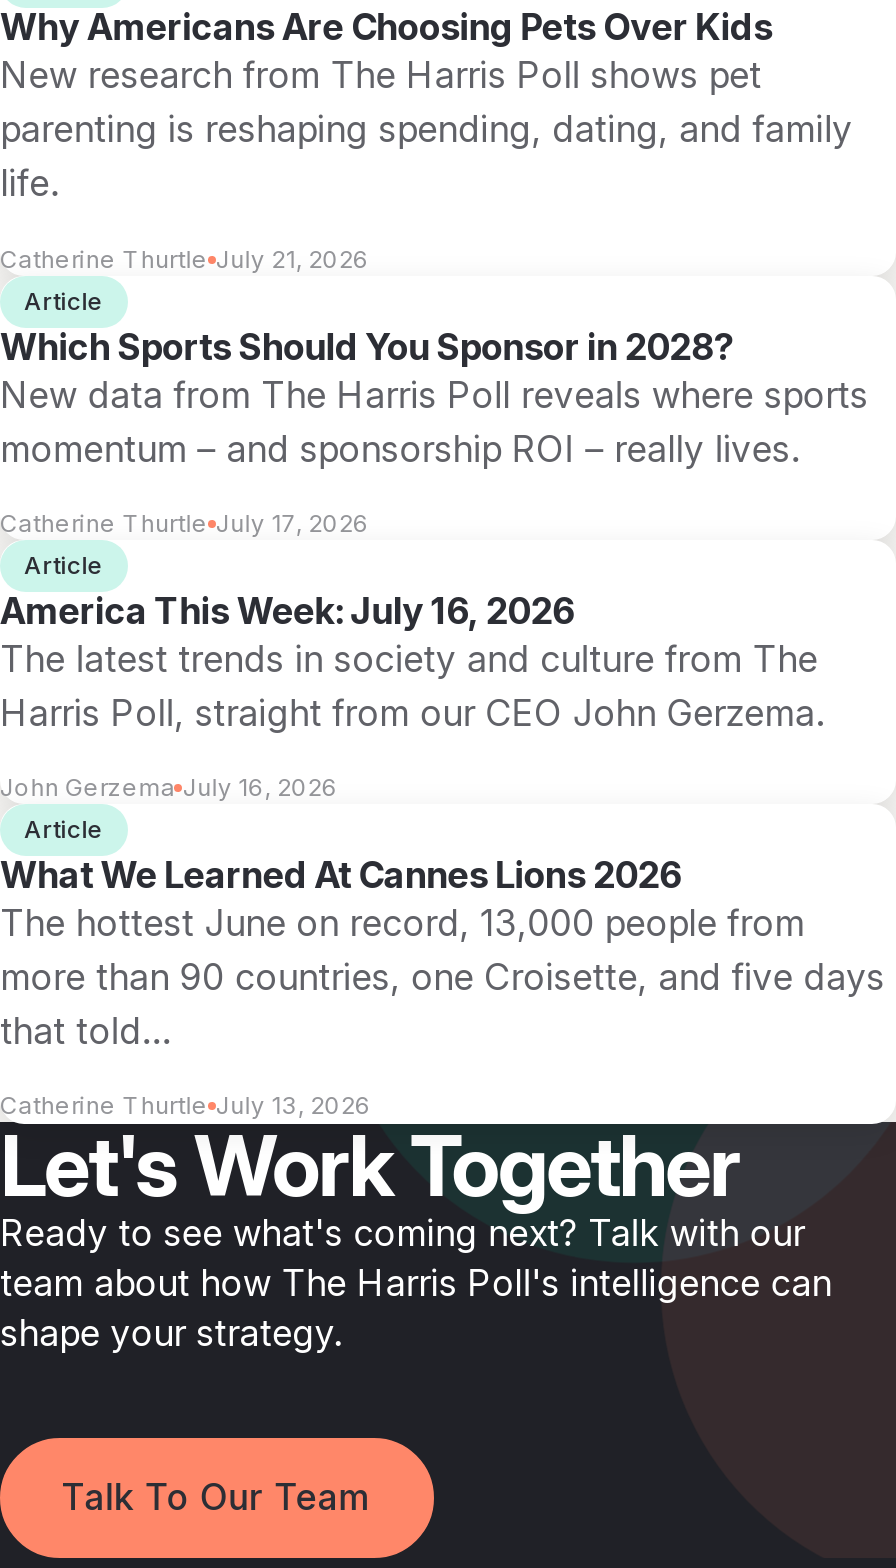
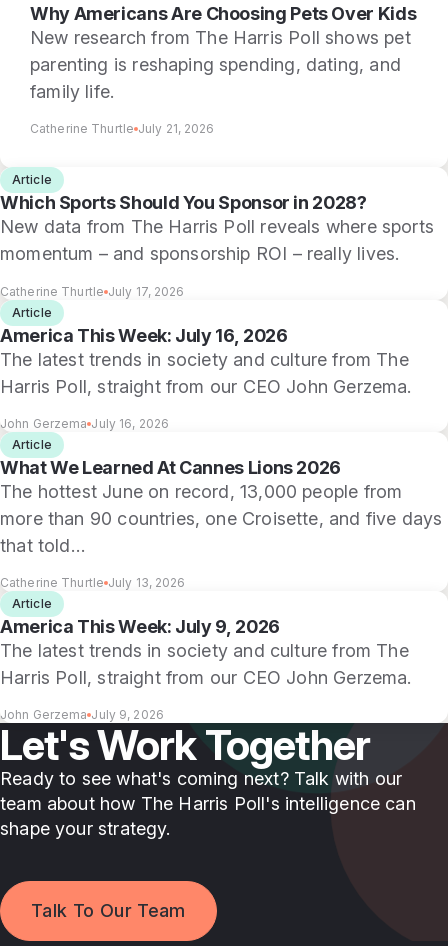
+ Article
+ America This Week: July 9, 2026
+ The latest trends in society and culture from The
+ Harris Poll, straight from our CEO John Gerzema.
+ John Gerzema July 9, 2026
